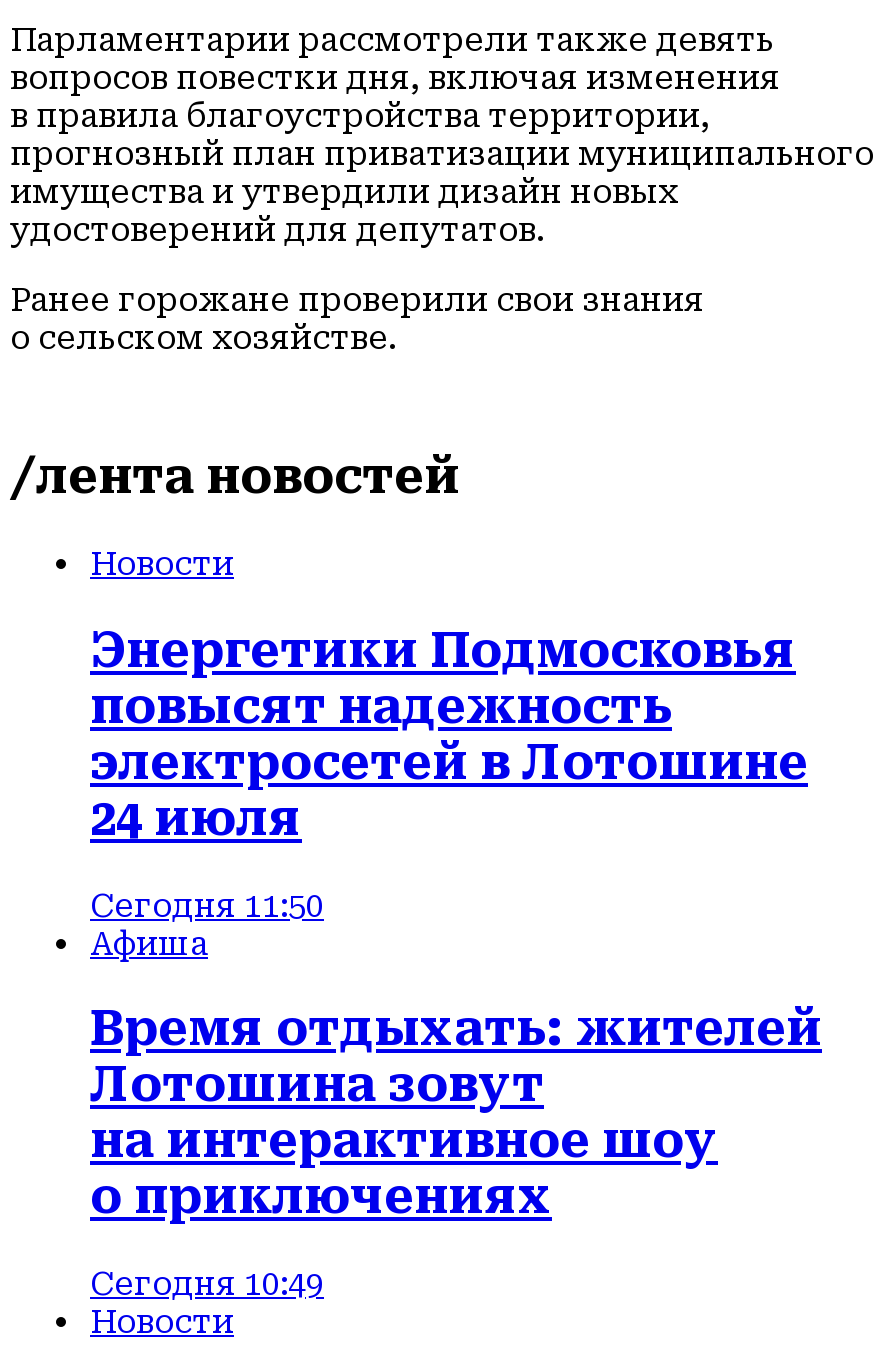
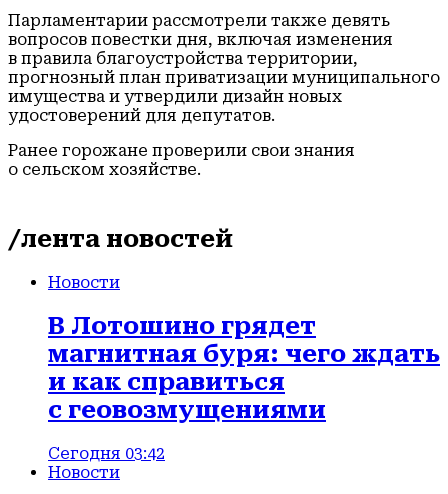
- Энергетики Подмосковья
- повысят надежность
- электросетей в Лотошине
- 24 июля
- Сегодня 11:50
- Афиша
- Время отдыхать: жителей
- Лотошина зовут
- на интерактивное шоу
- о приключениях
- Сегодня 10:49
+ В Лотошино грядет
+ магнитная буря: чего ждать
+ и как справиться
+ с геовозмущениями
+ Сегодня 03:42
